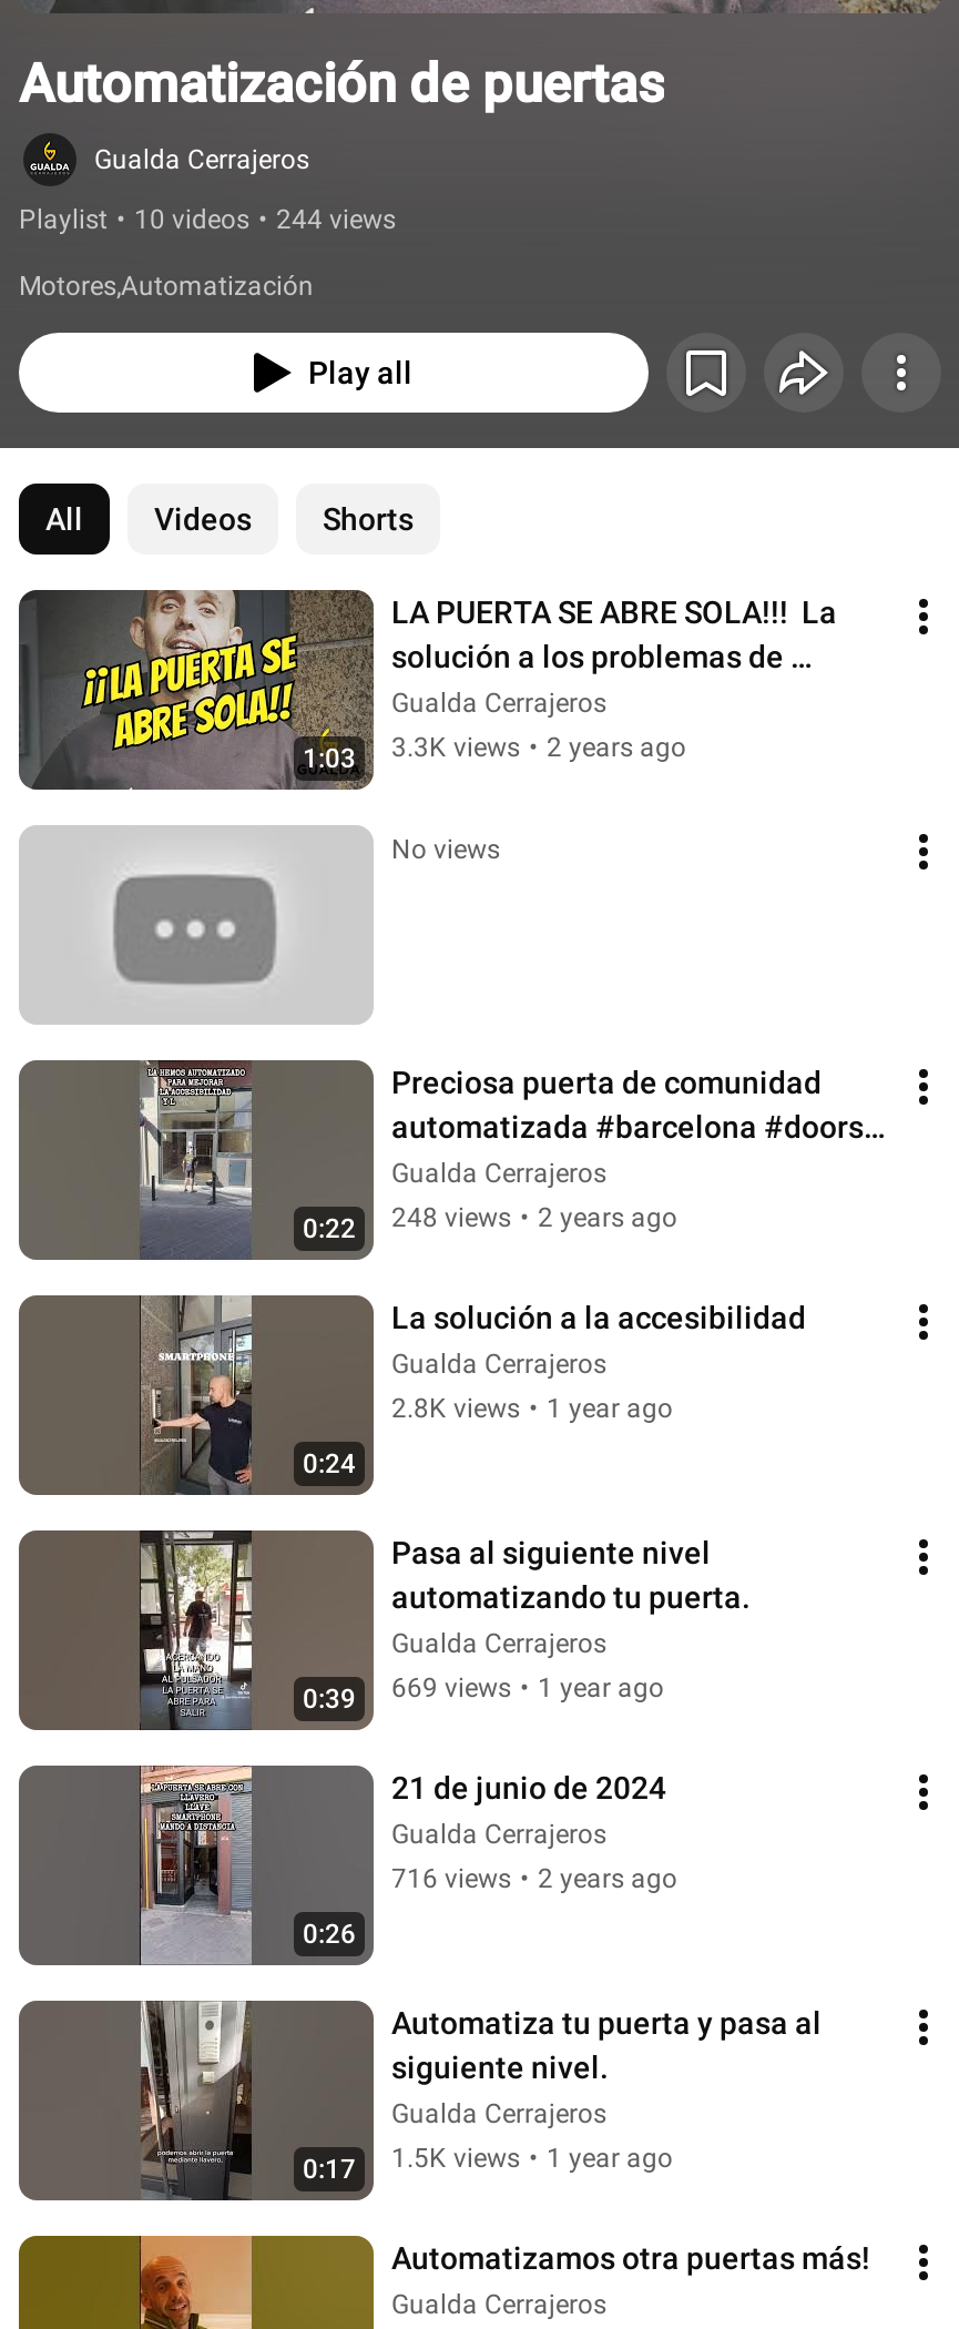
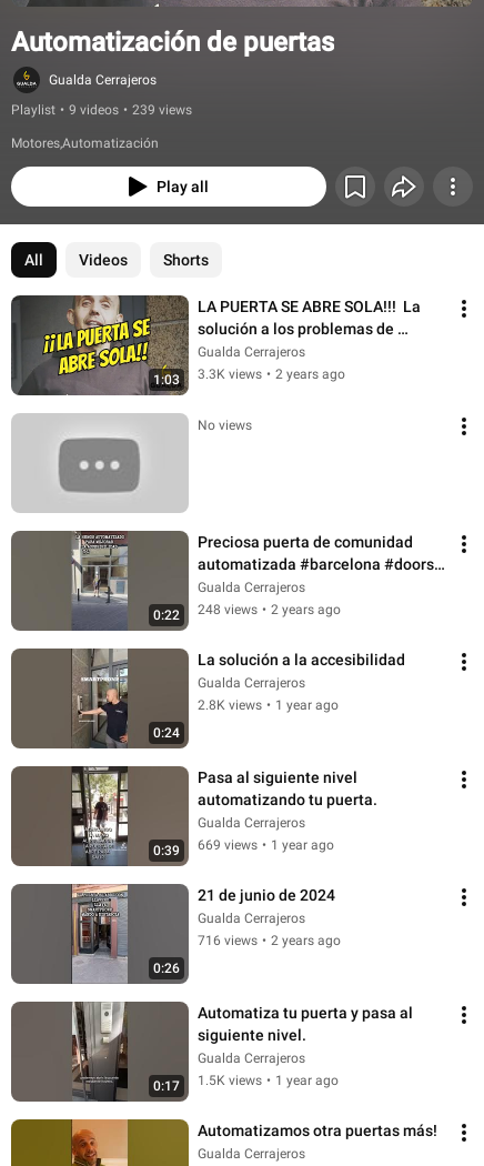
- Playlist • 10 videos • 244 views
+ Playlist • 9 videos • 239 views
